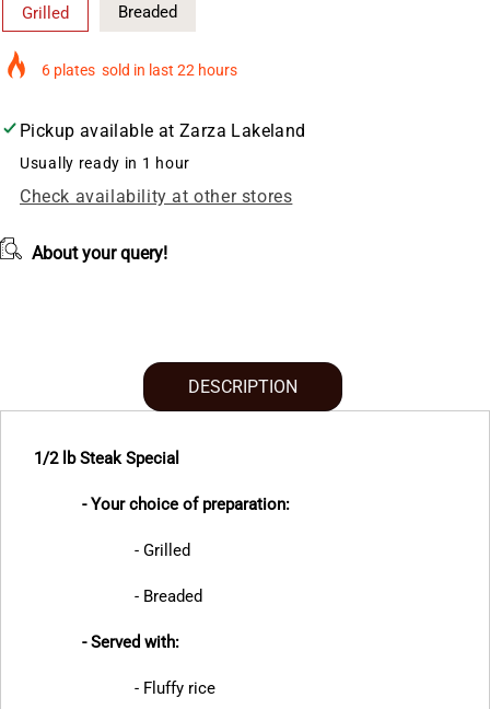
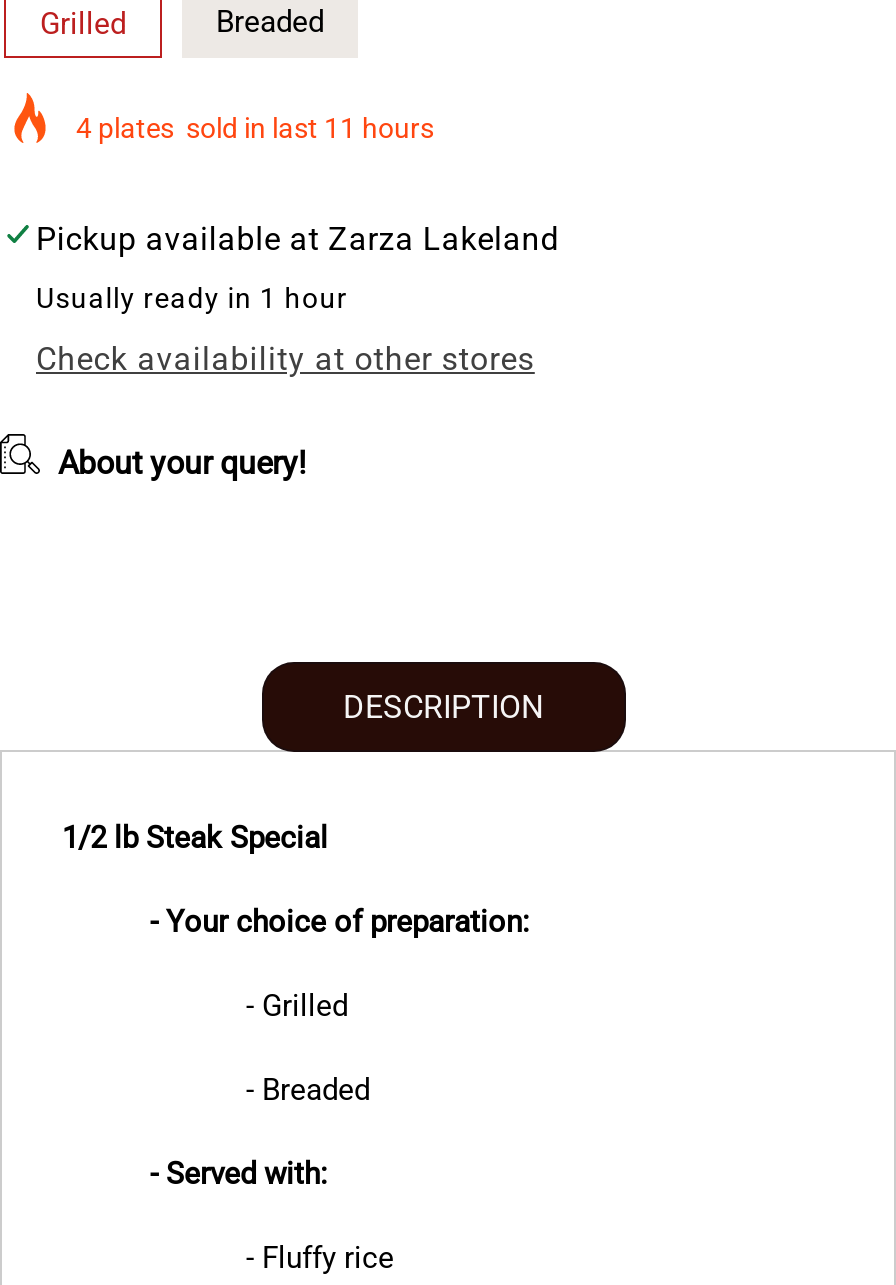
- 6 plates sold in last 22 hours
+ 4 plates sold in last 11 hours
